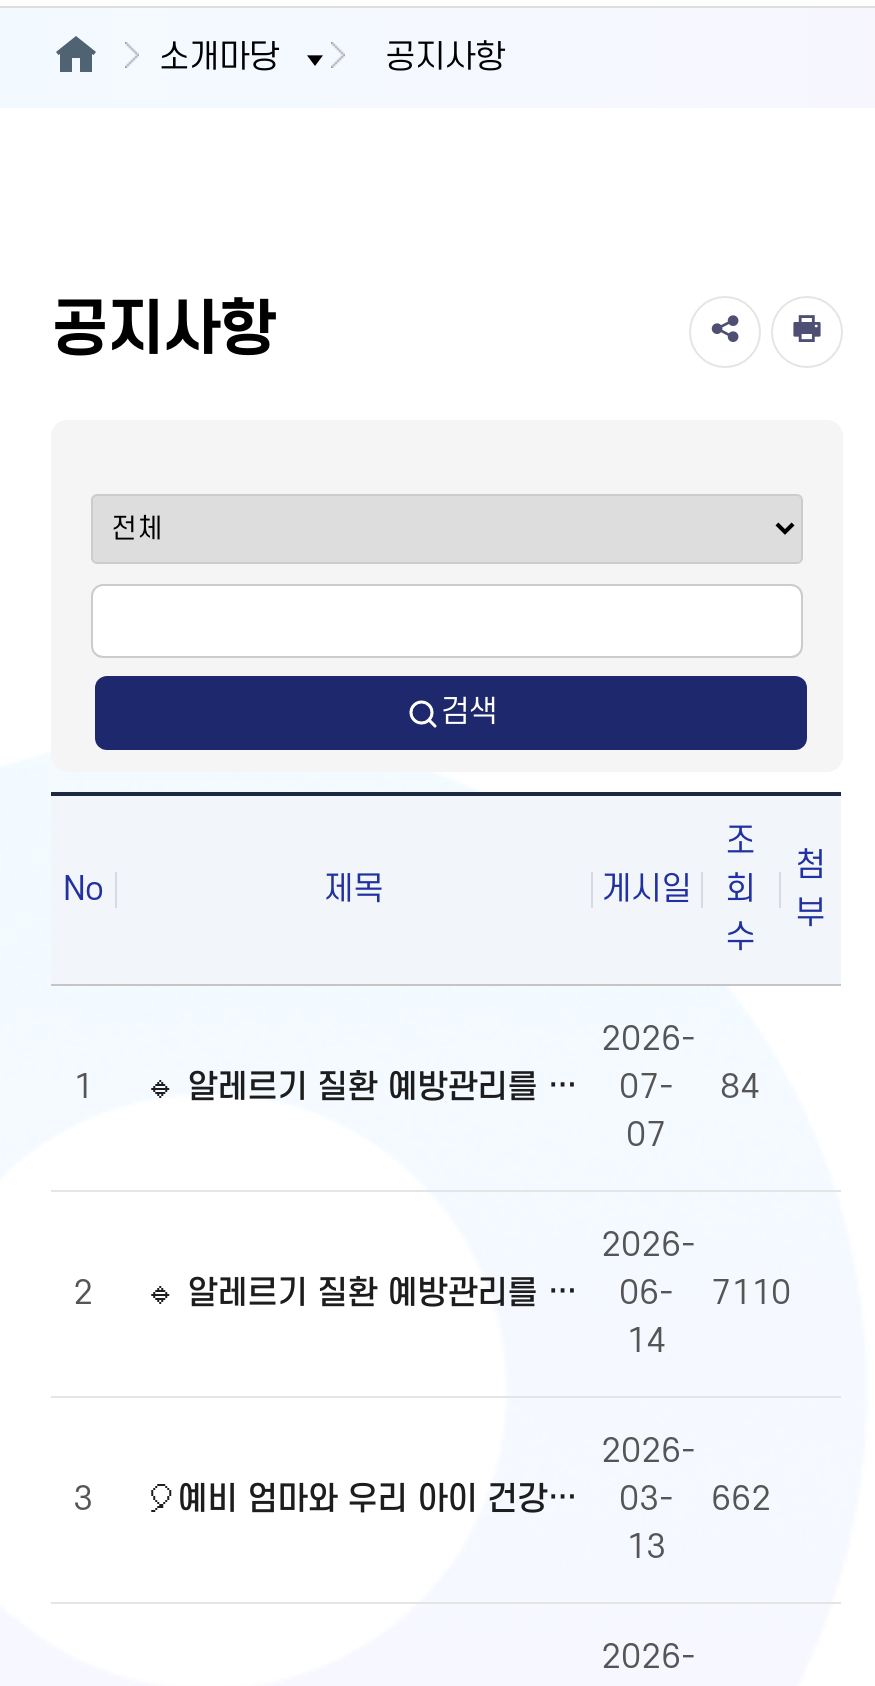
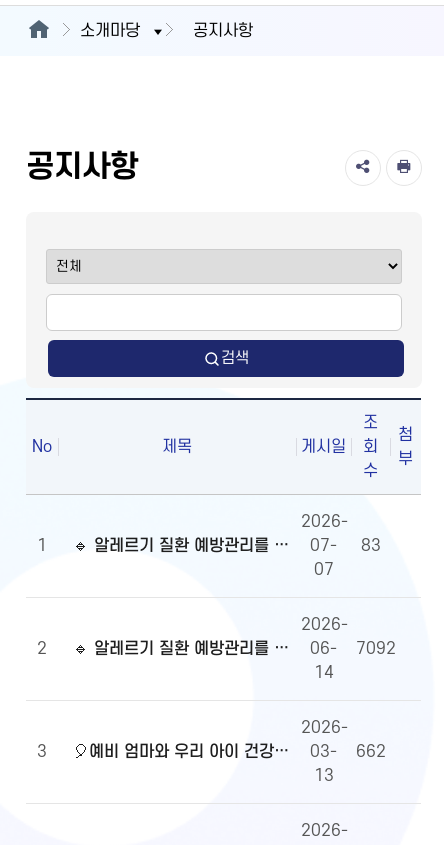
- 84
+ 83

- 7110
+ 7092
